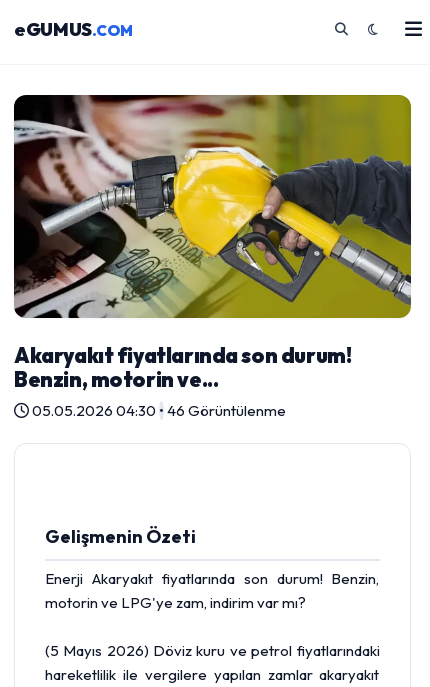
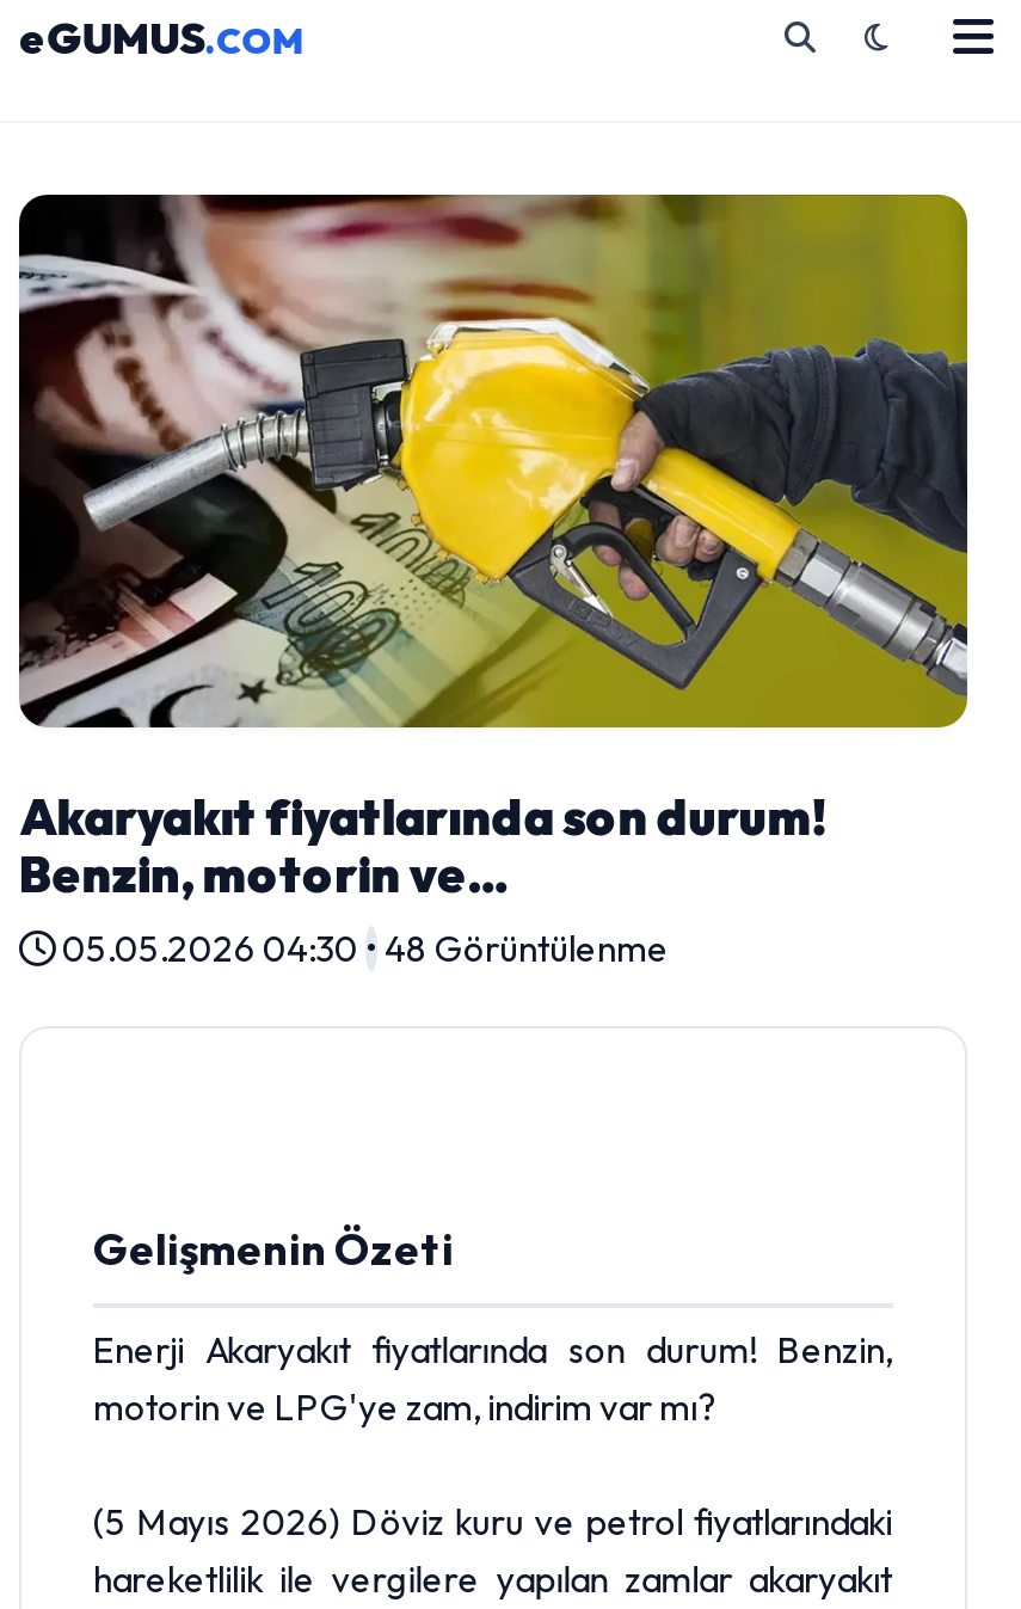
- 05.05.2026 04:30 • 46 Görüntülenme
+ 05.05.2026 04:30 • 48 Görüntülenme
